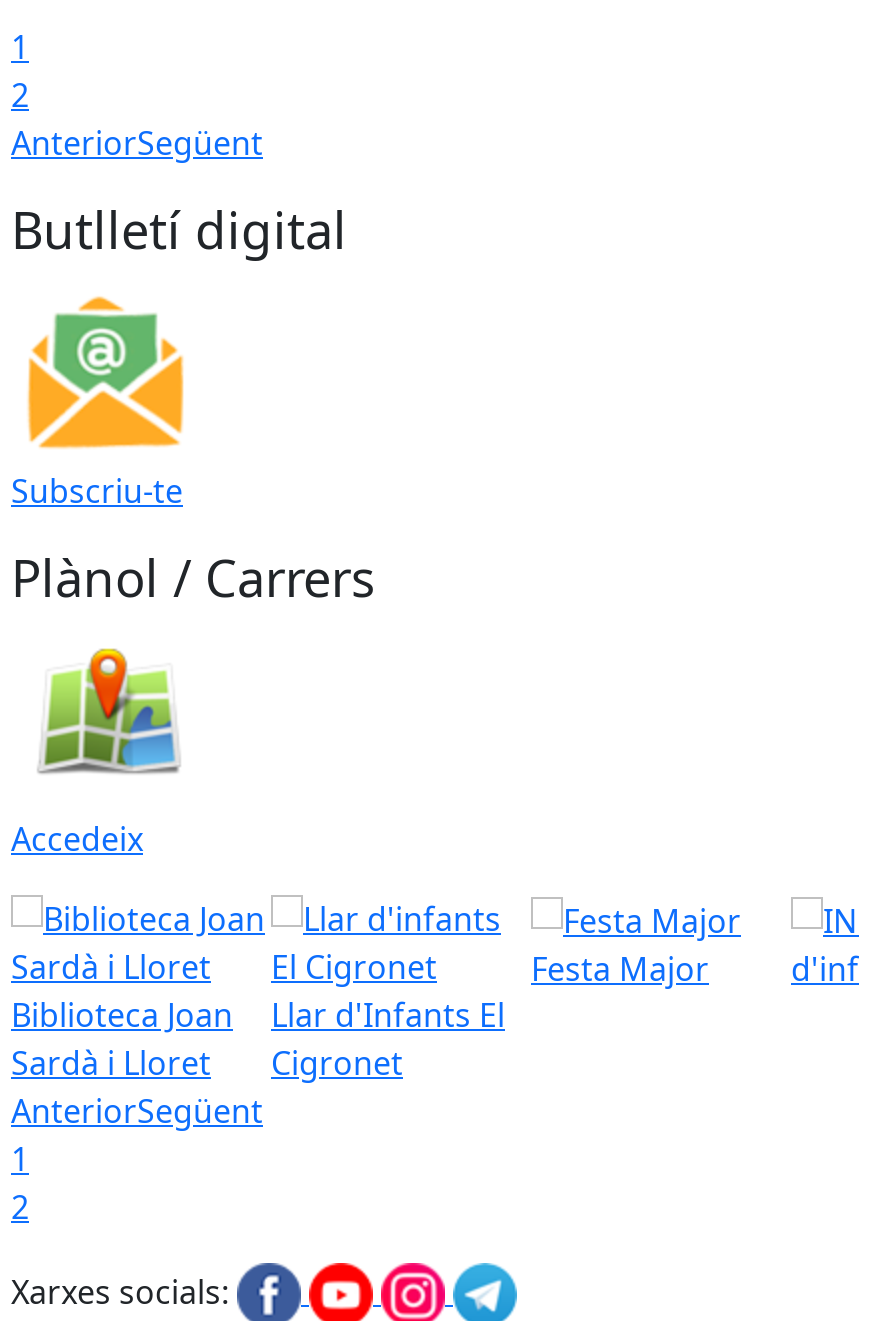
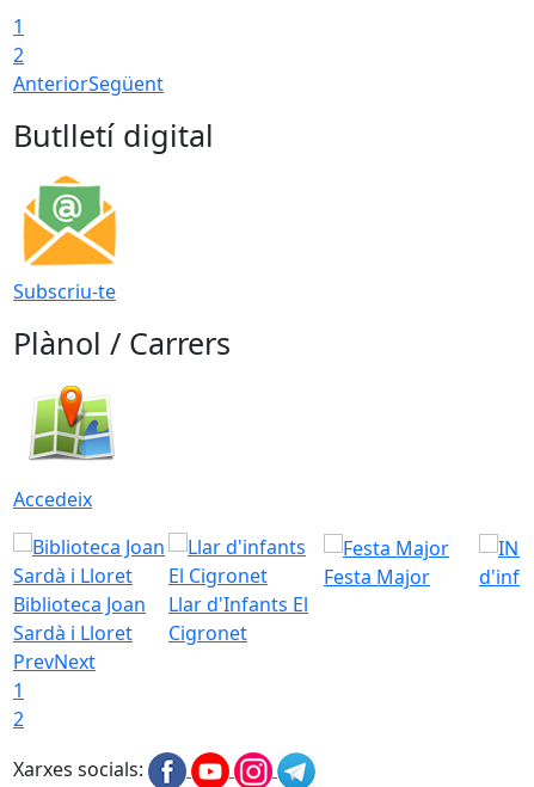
- AnteriorSegüent
+ PrevNext
